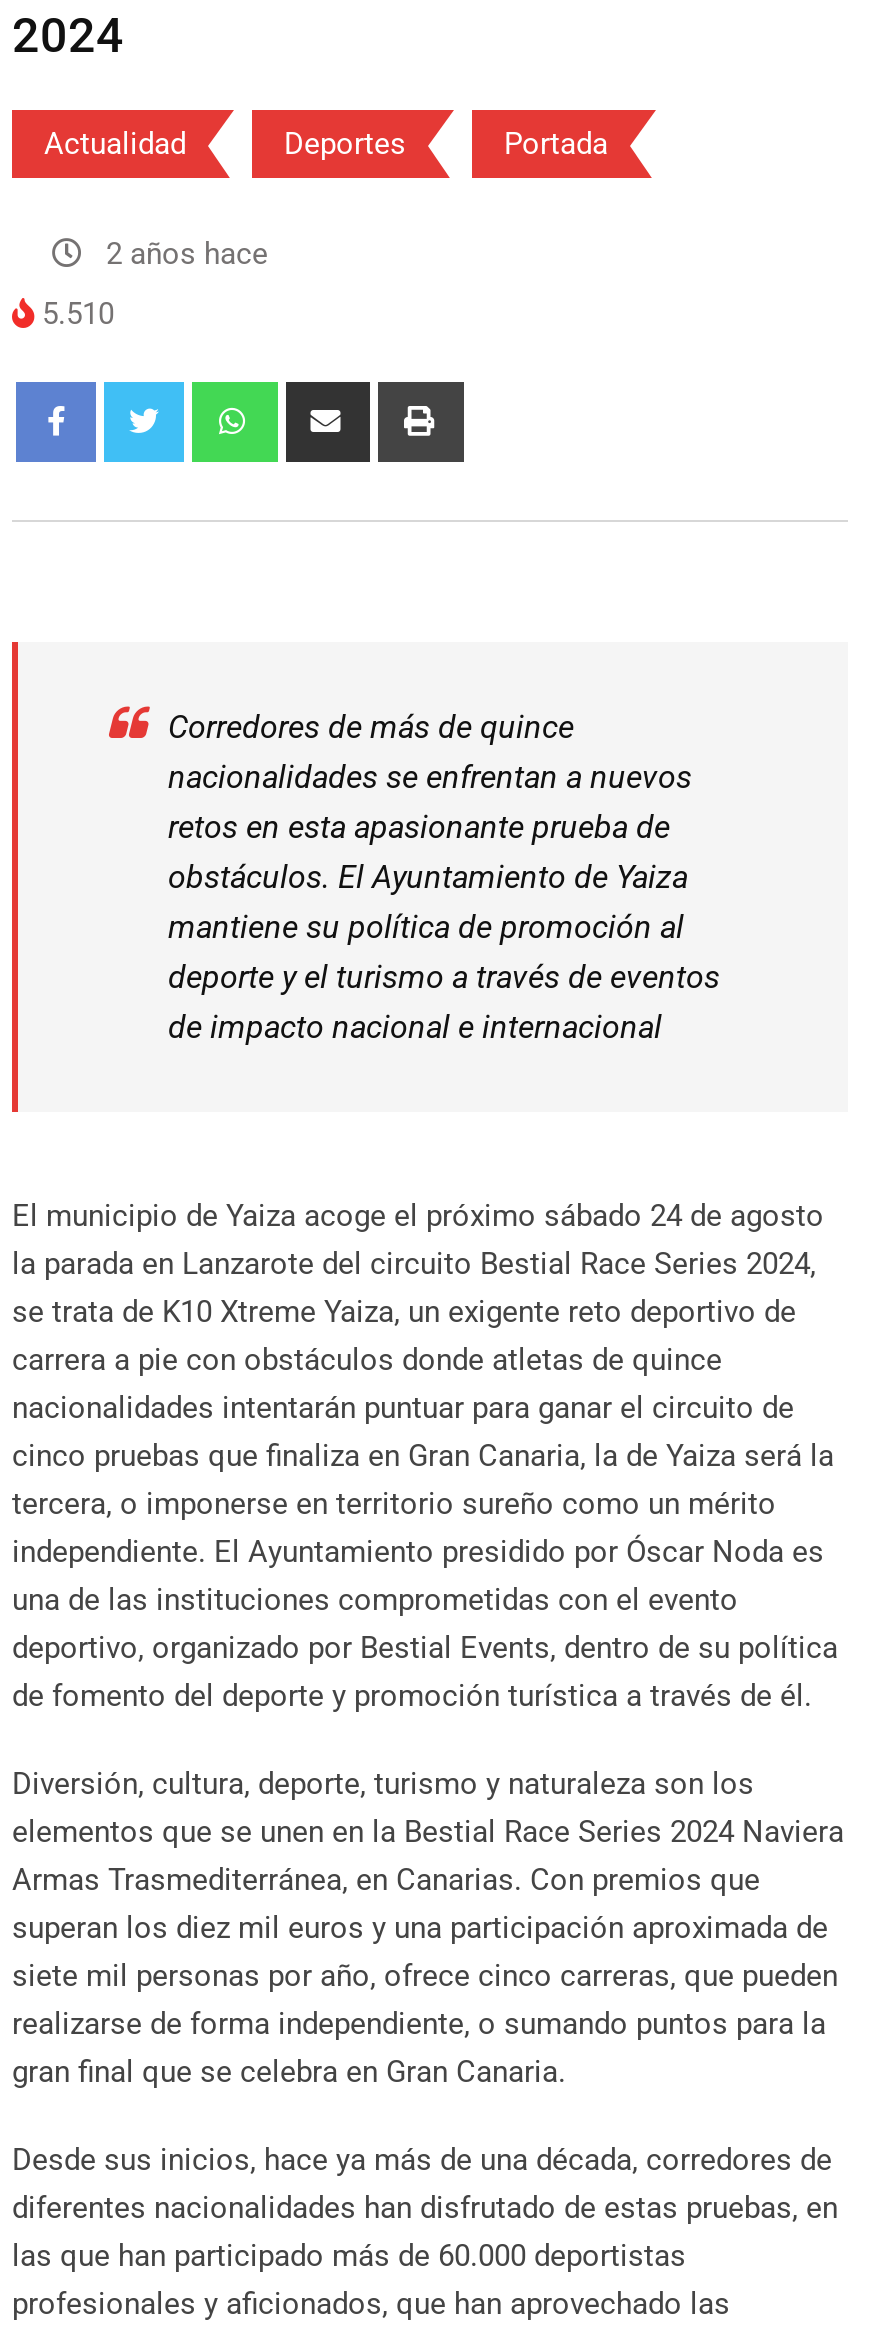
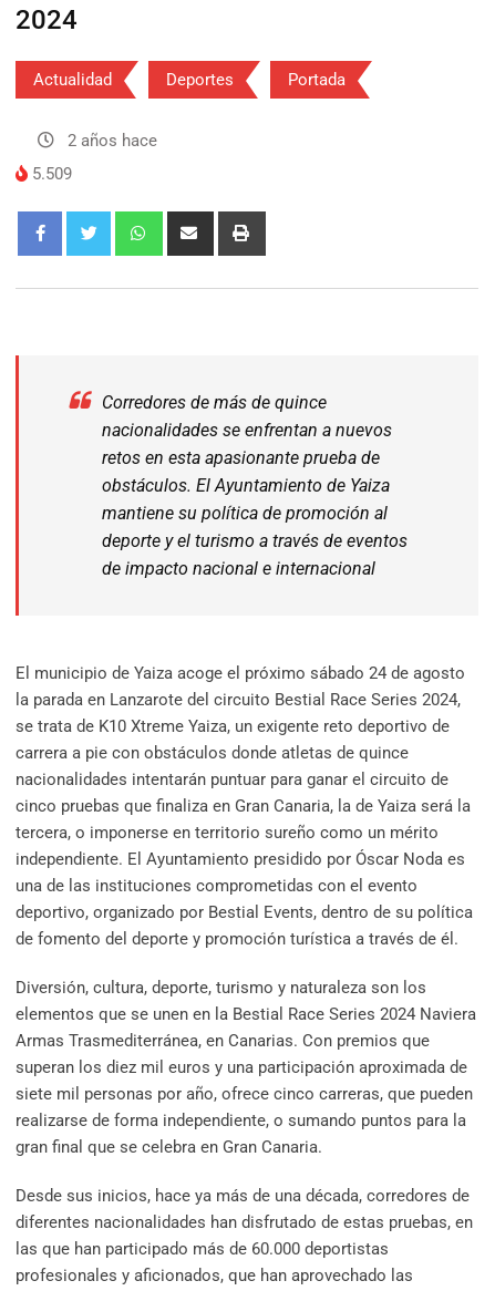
- 5.510
+ 5.509
